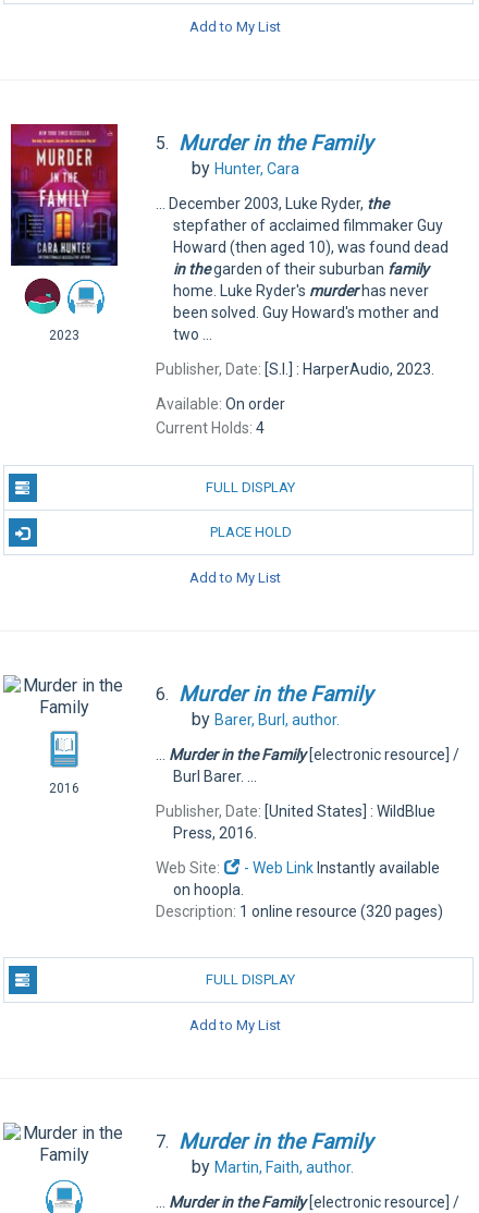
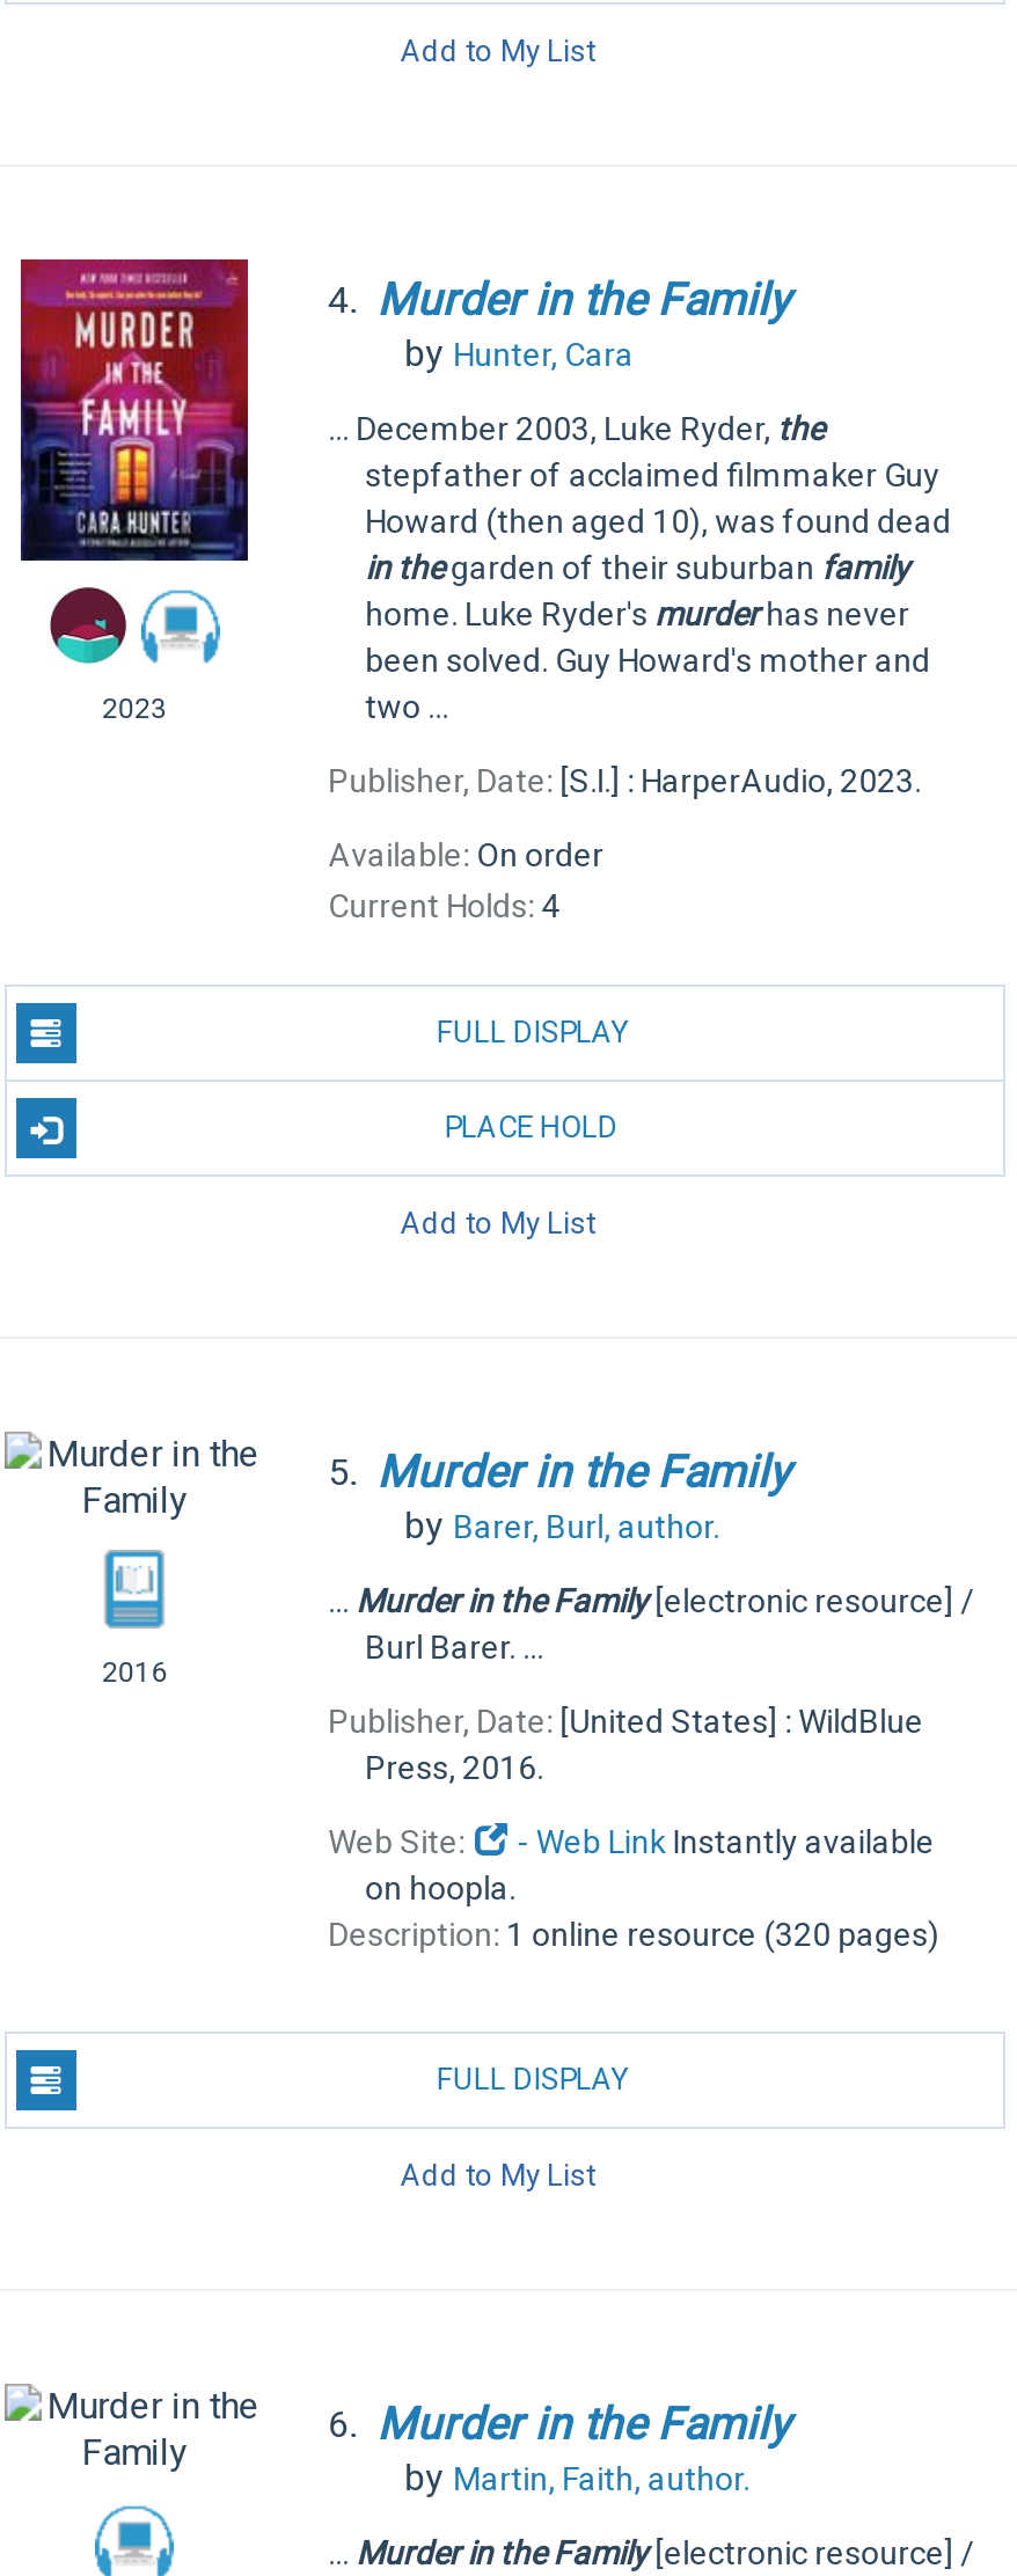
+ 4. Murder in the Family

moved down: 5. Murder in the Family

moved down: 6. Murder in the Family

- 7. Murder in the Family
